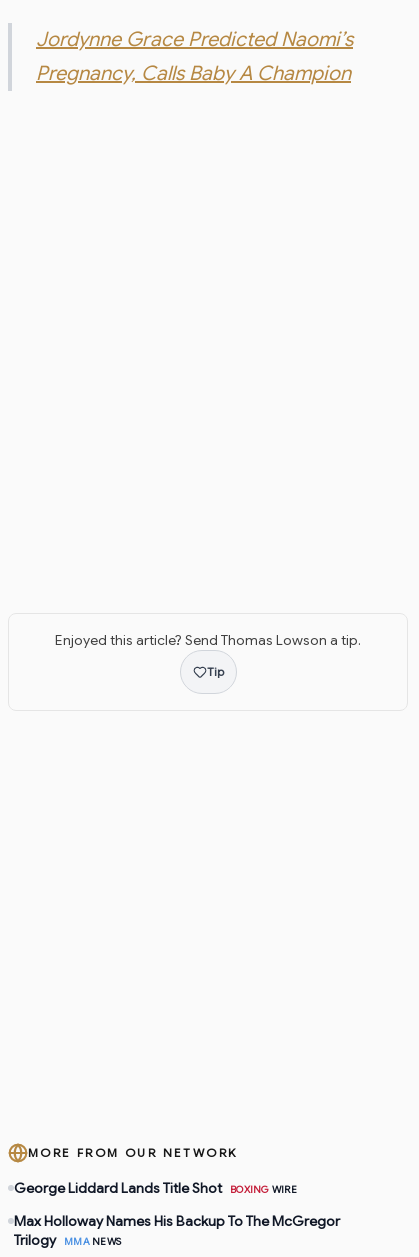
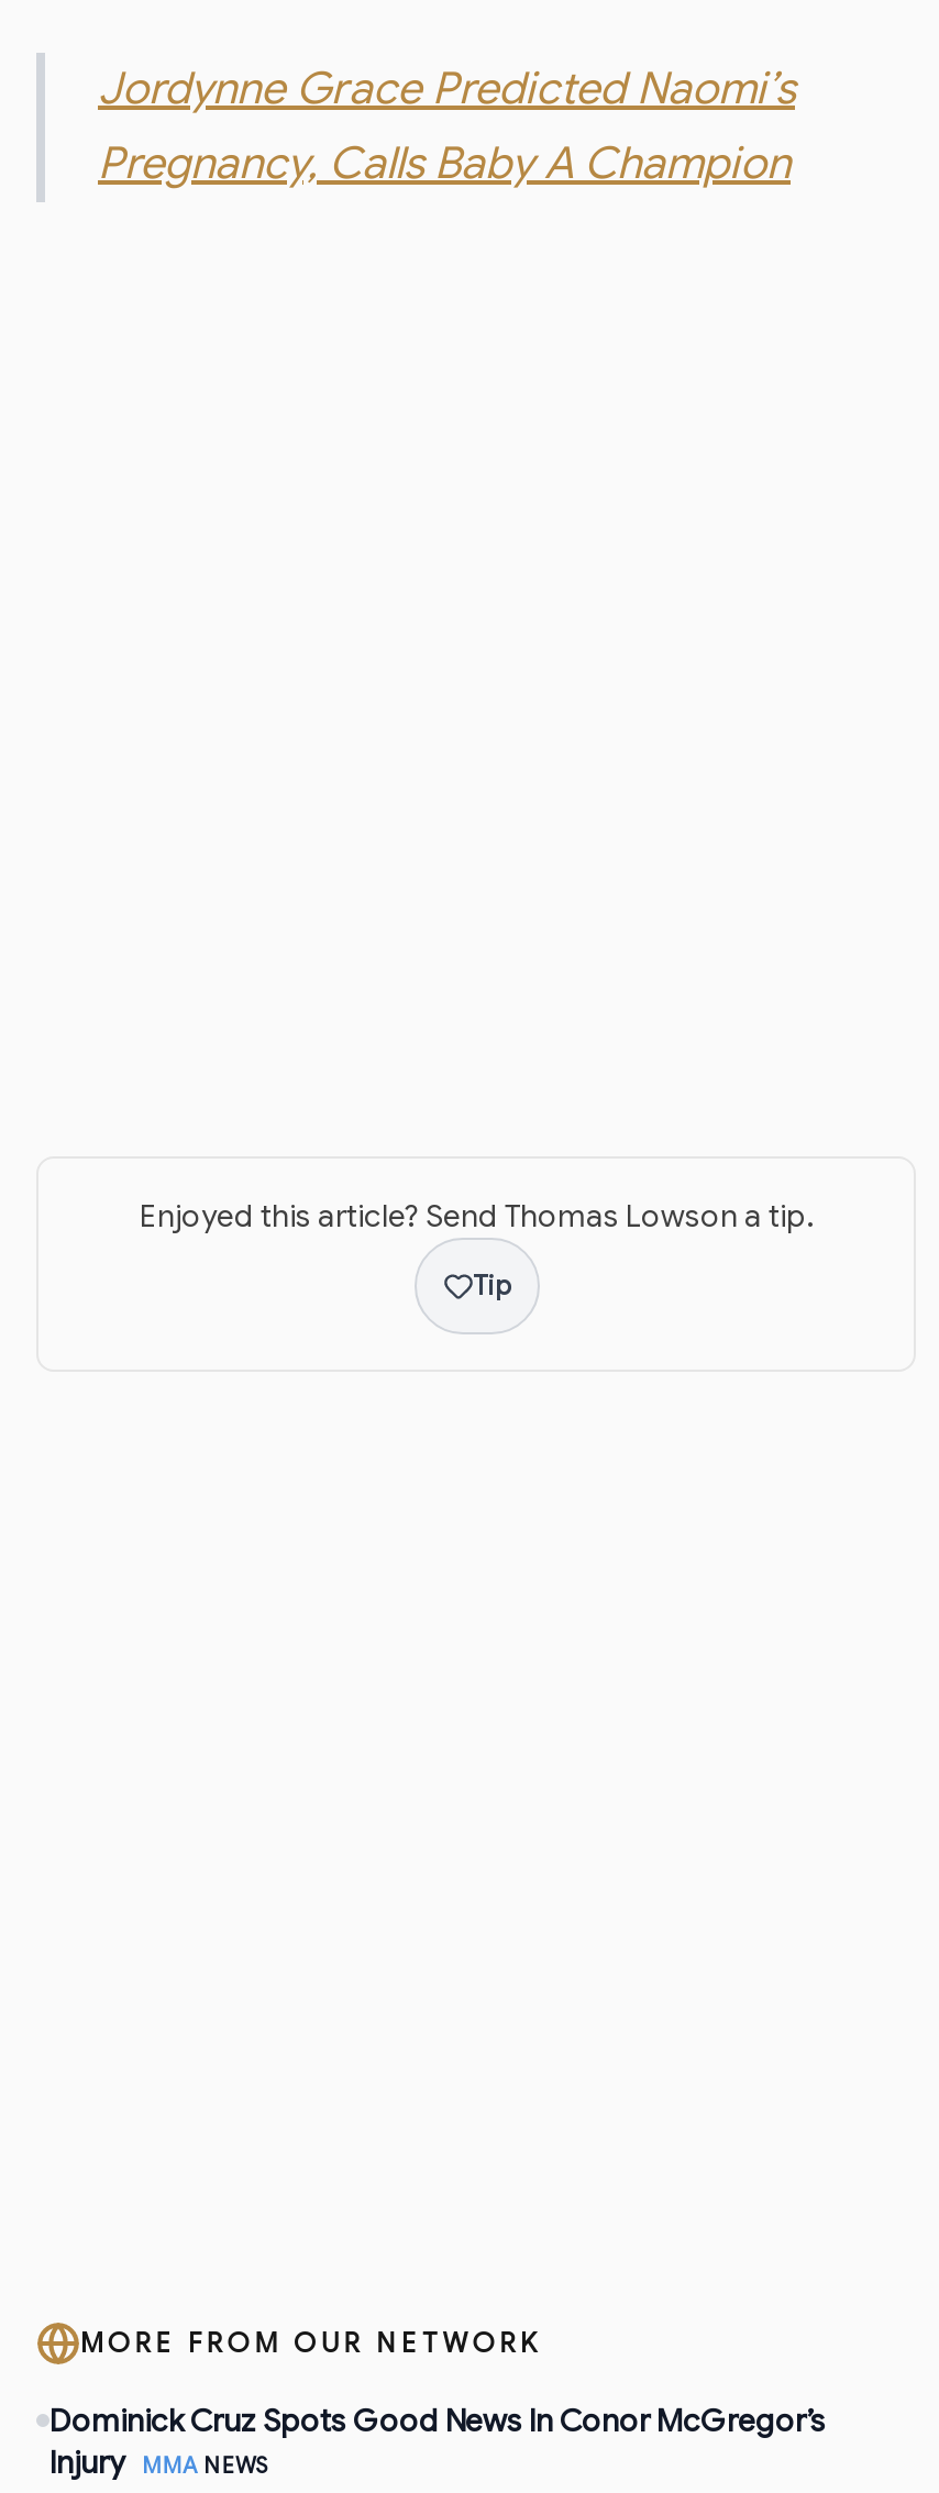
- George Liddard Lands Title Shot
- BOXING WIRE
- Max Holloway Names His Backup To The McGregor
- Trilogy
+ Dominick Cruz Spots Good News In Conor McGregor’s
+ Injury
